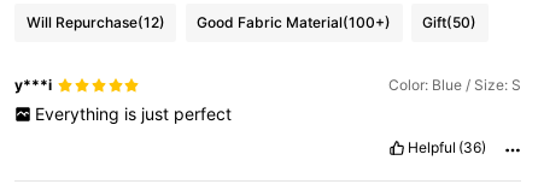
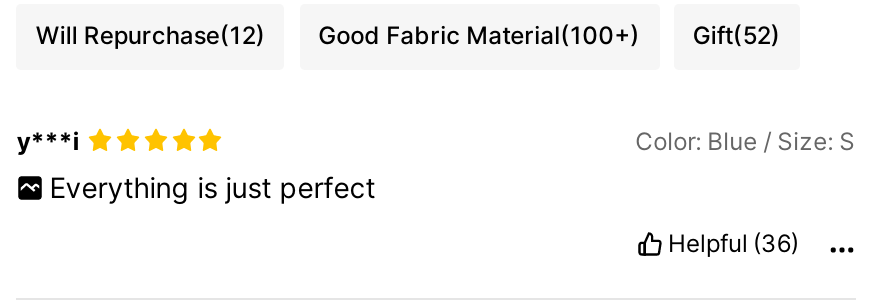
- Will Repurchase(12) Good Fabric Material(100+) Gift(50)
+ Will Repurchase(12) Good Fabric Material(100+) Gift(52)
